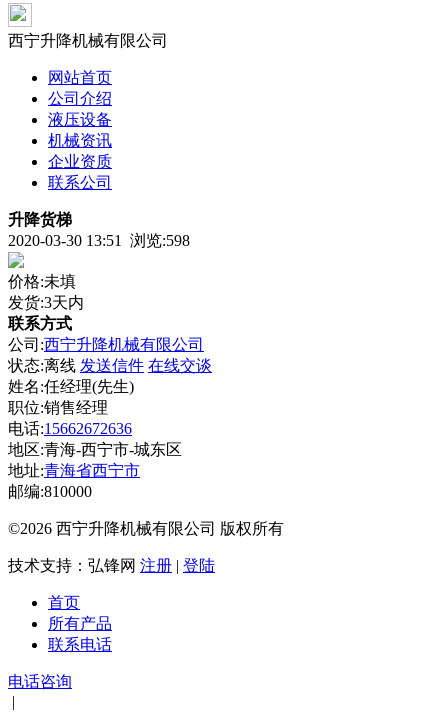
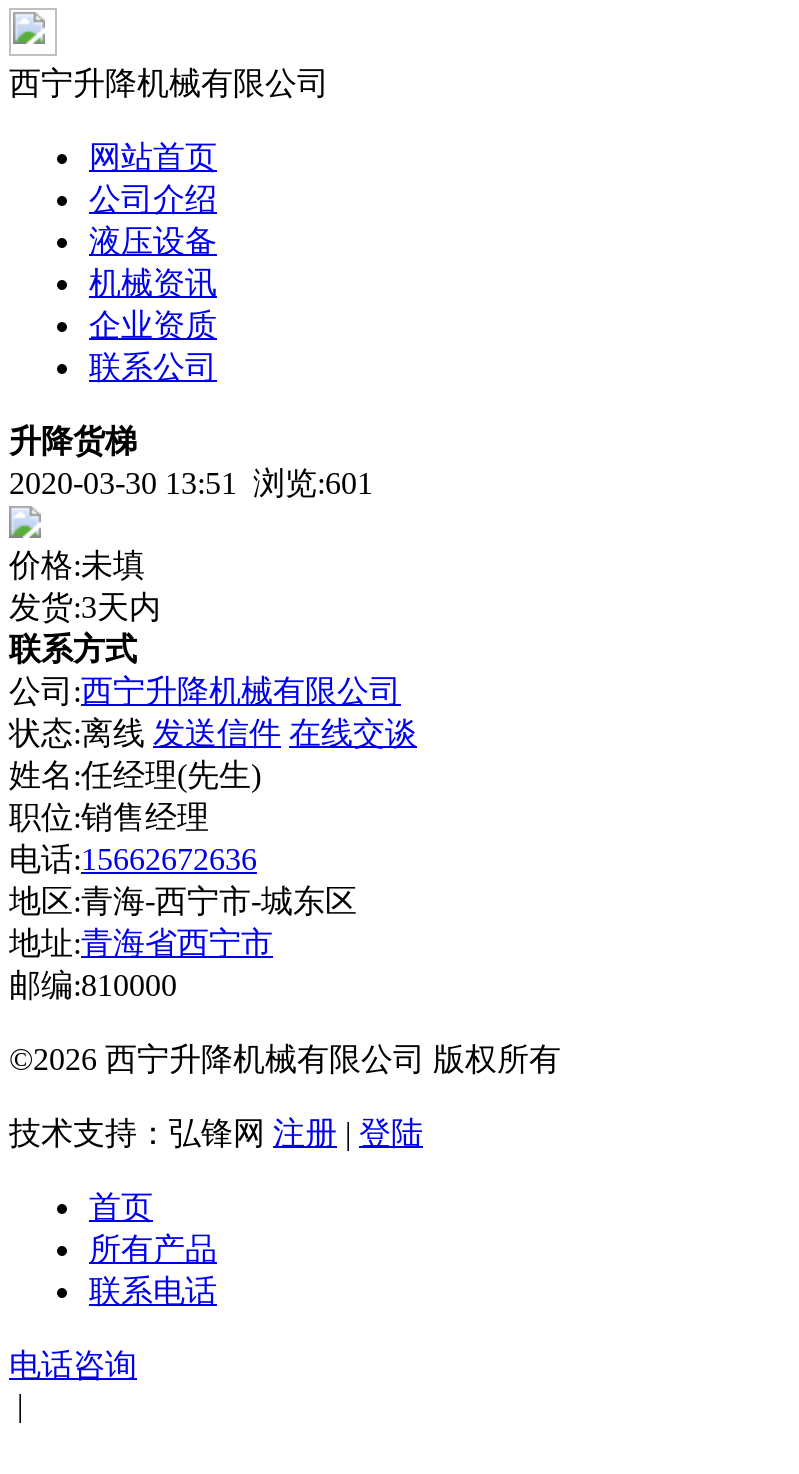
- 2020-03-30 13:51 浏览:598
+ 2020-03-30 13:51 浏览:601
